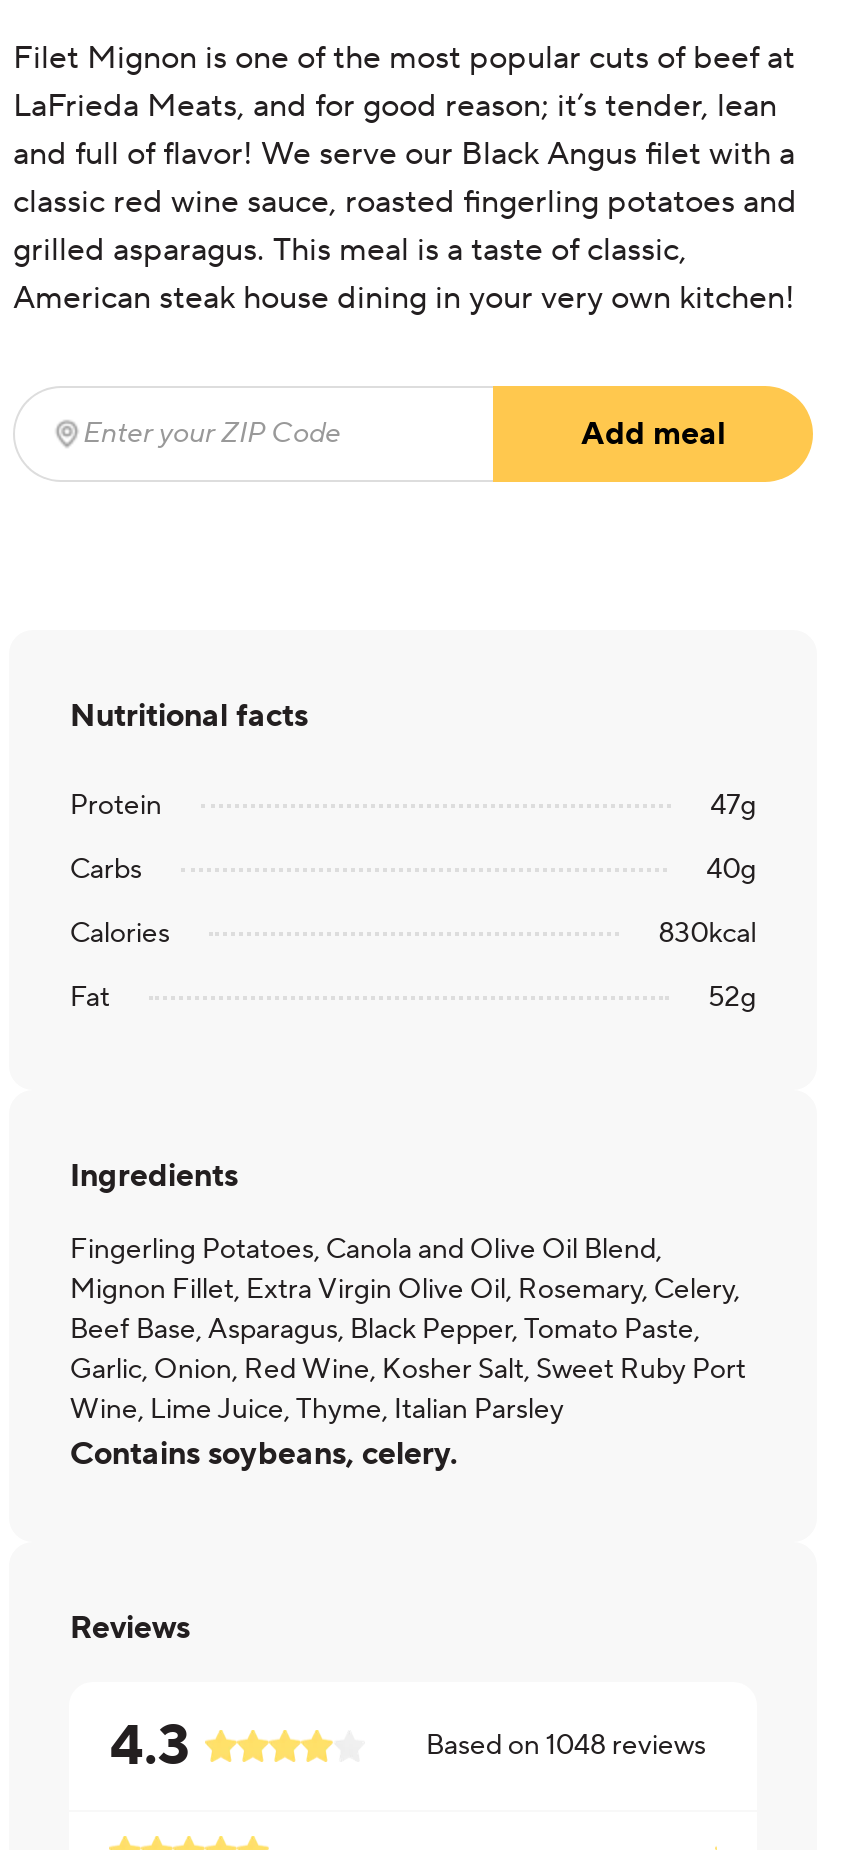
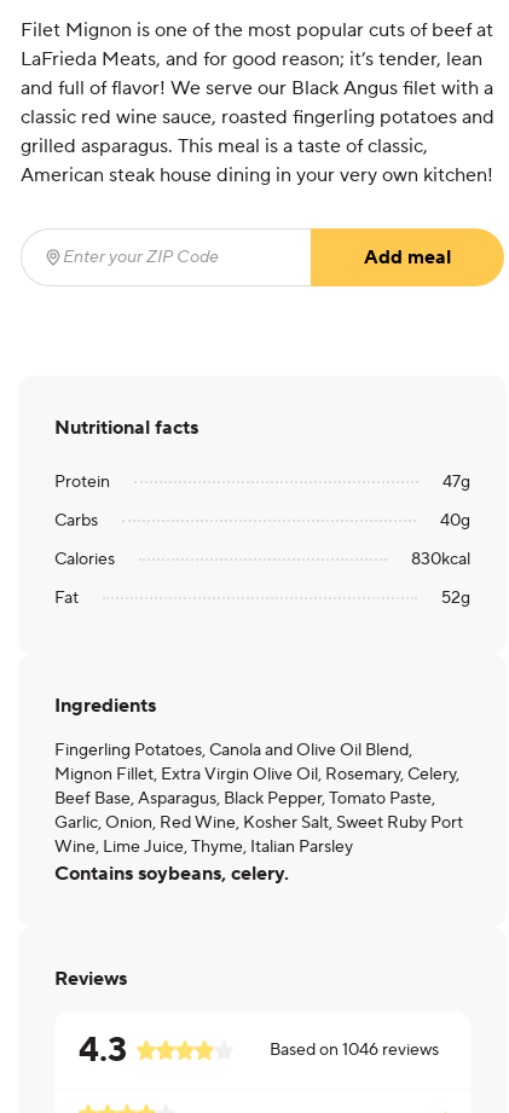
- Based on 1048 reviews
+ Based on 1046 reviews
